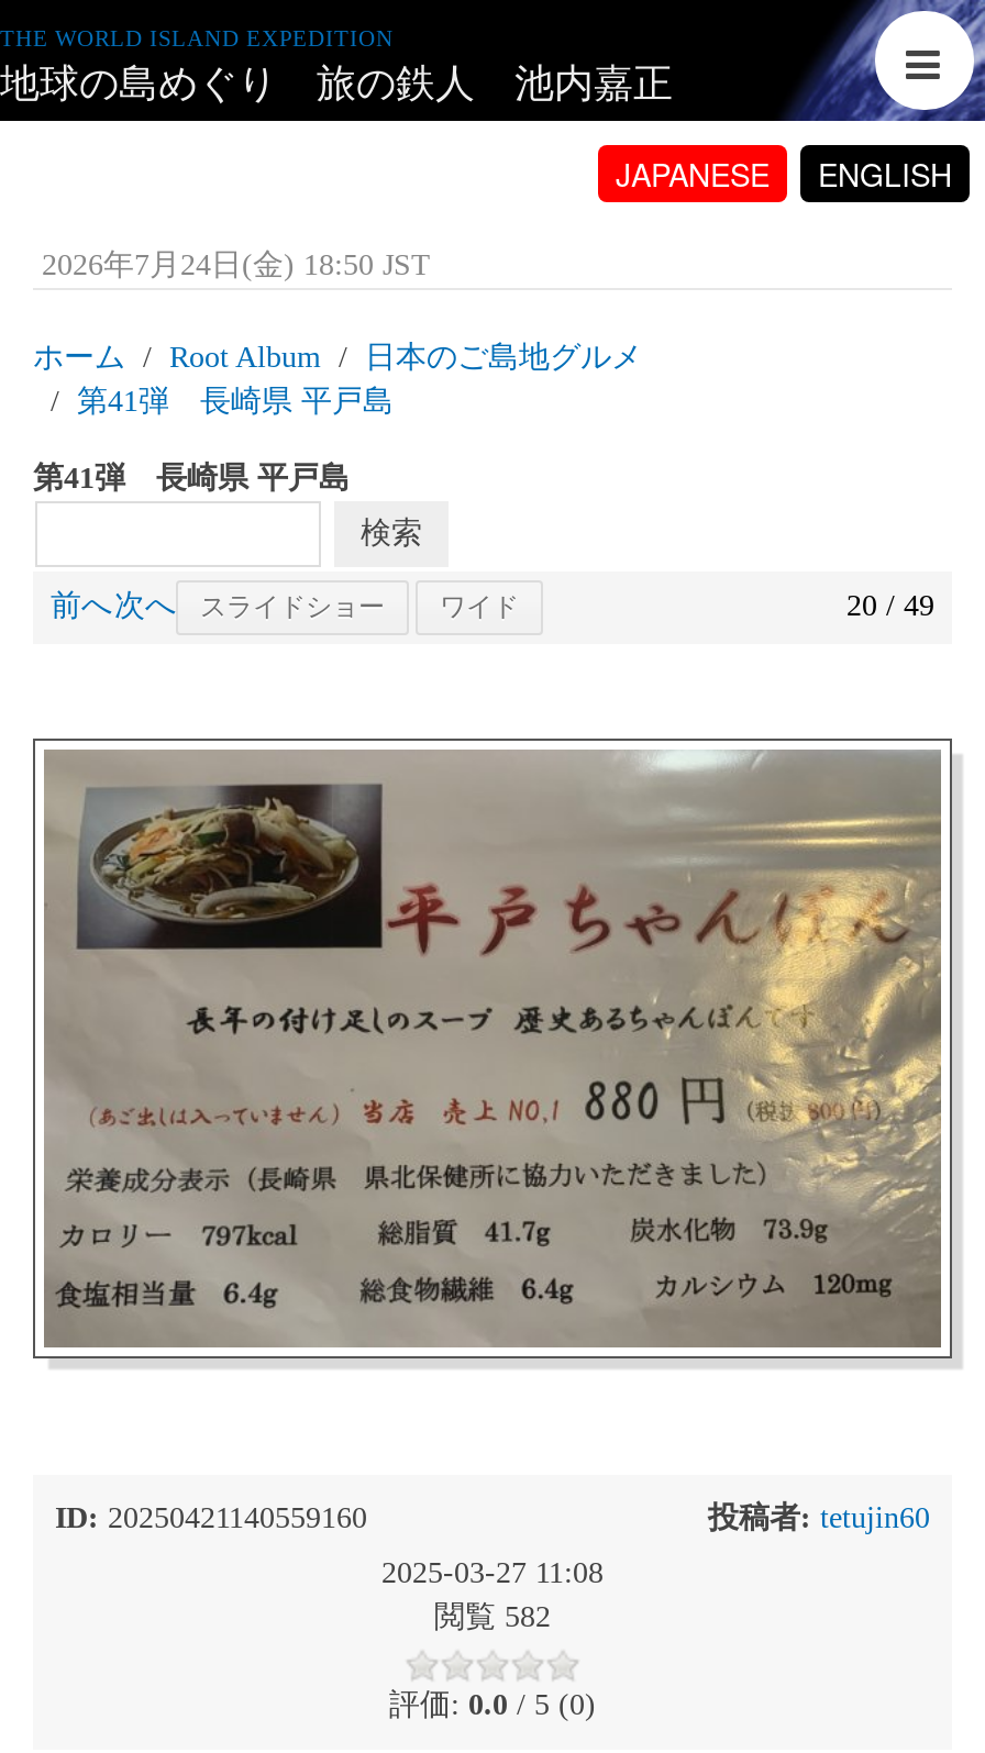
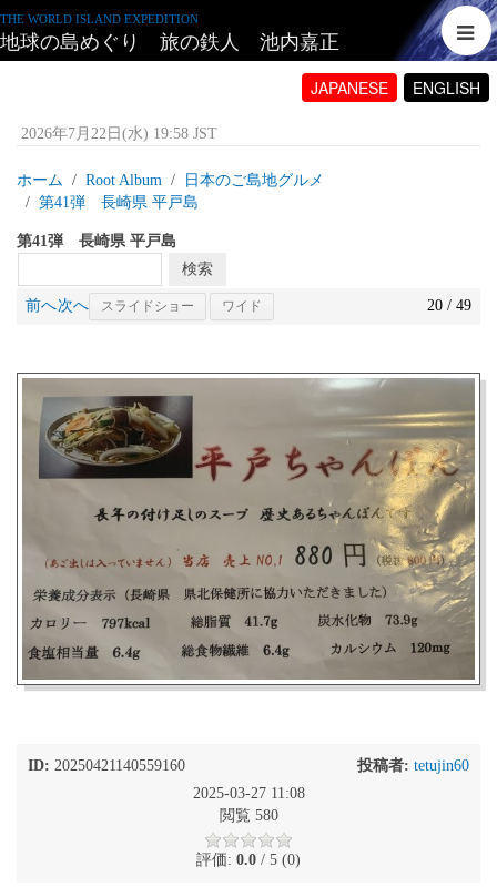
- 2026年7月24日(金) 18:50 JST
+ 2026年7月22日(水) 19:58 JST

- 閲覧 582
+ 閲覧 580
